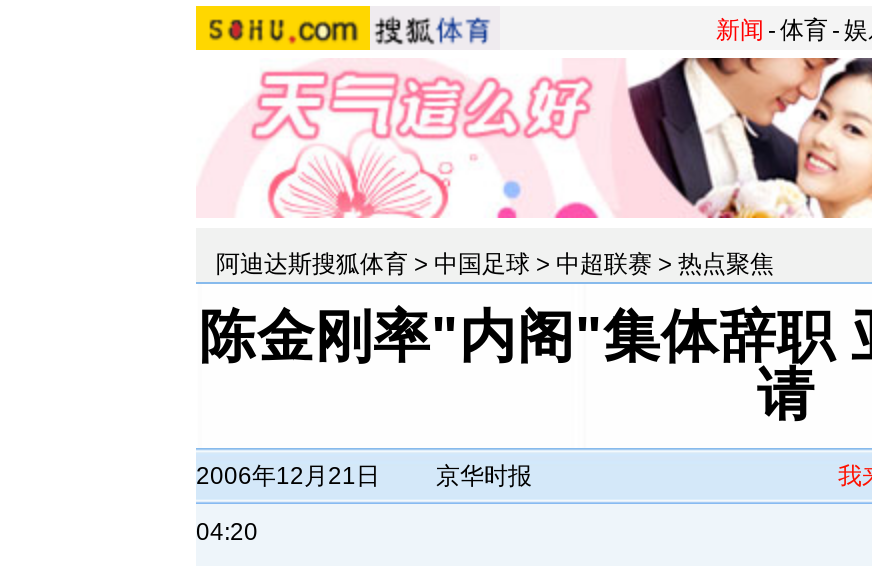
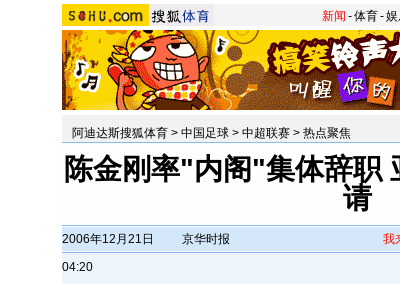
- [image]
+ [image]
